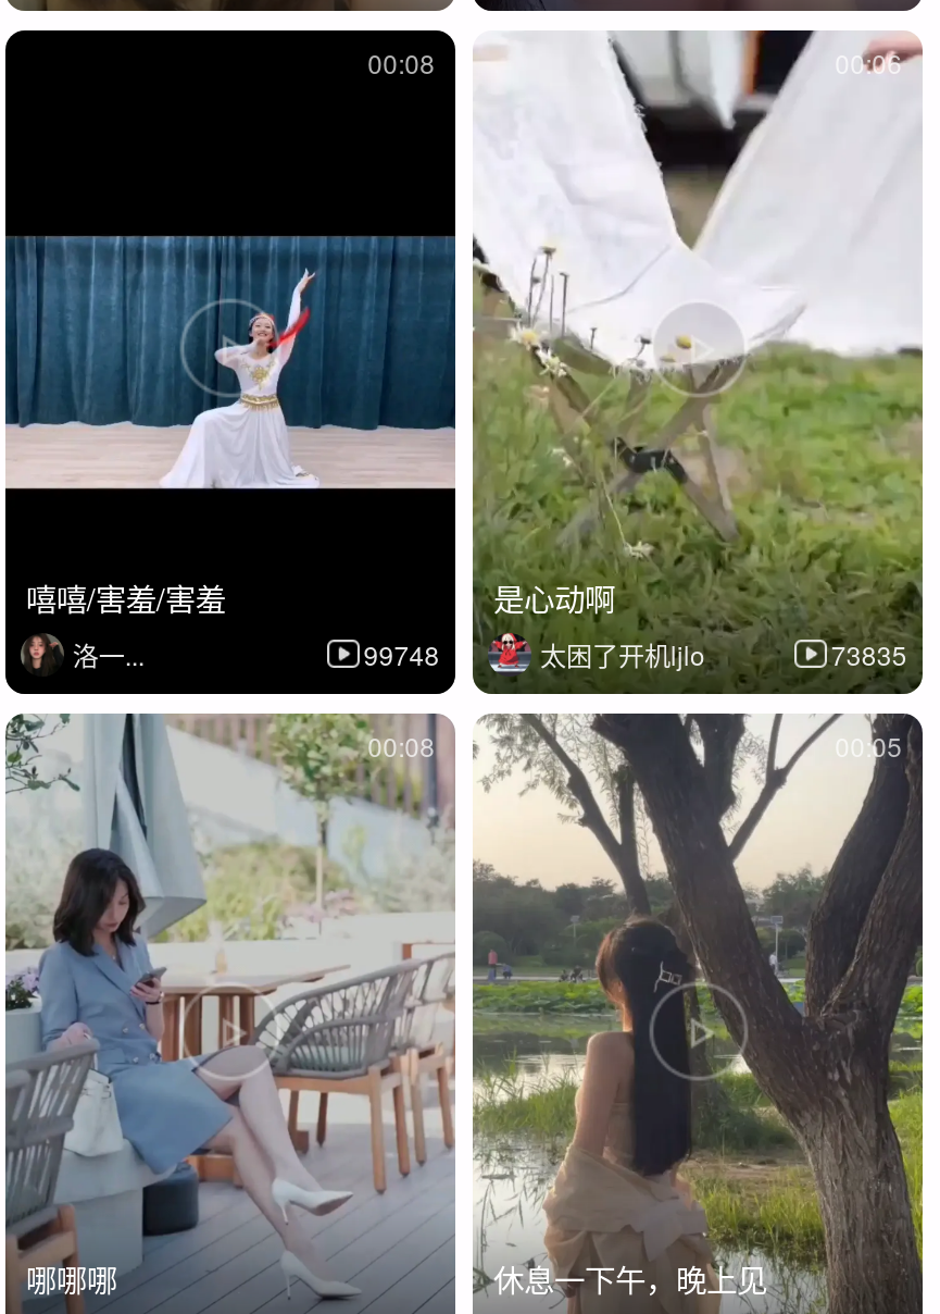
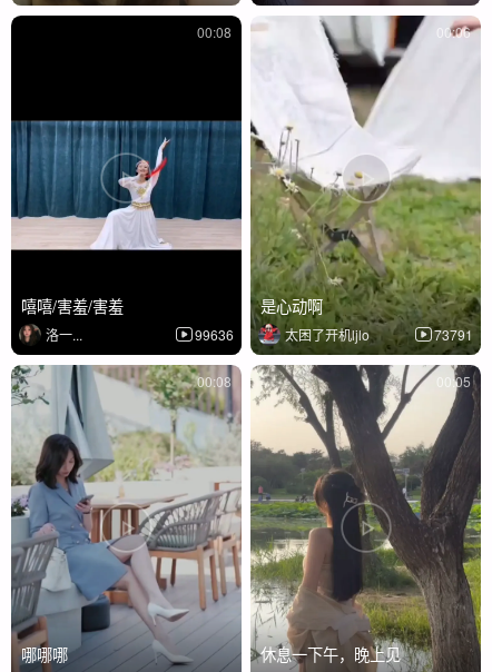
- 99748
+ 99636

- 73835
+ 73791
